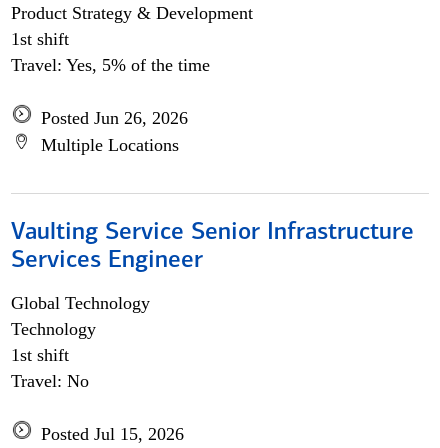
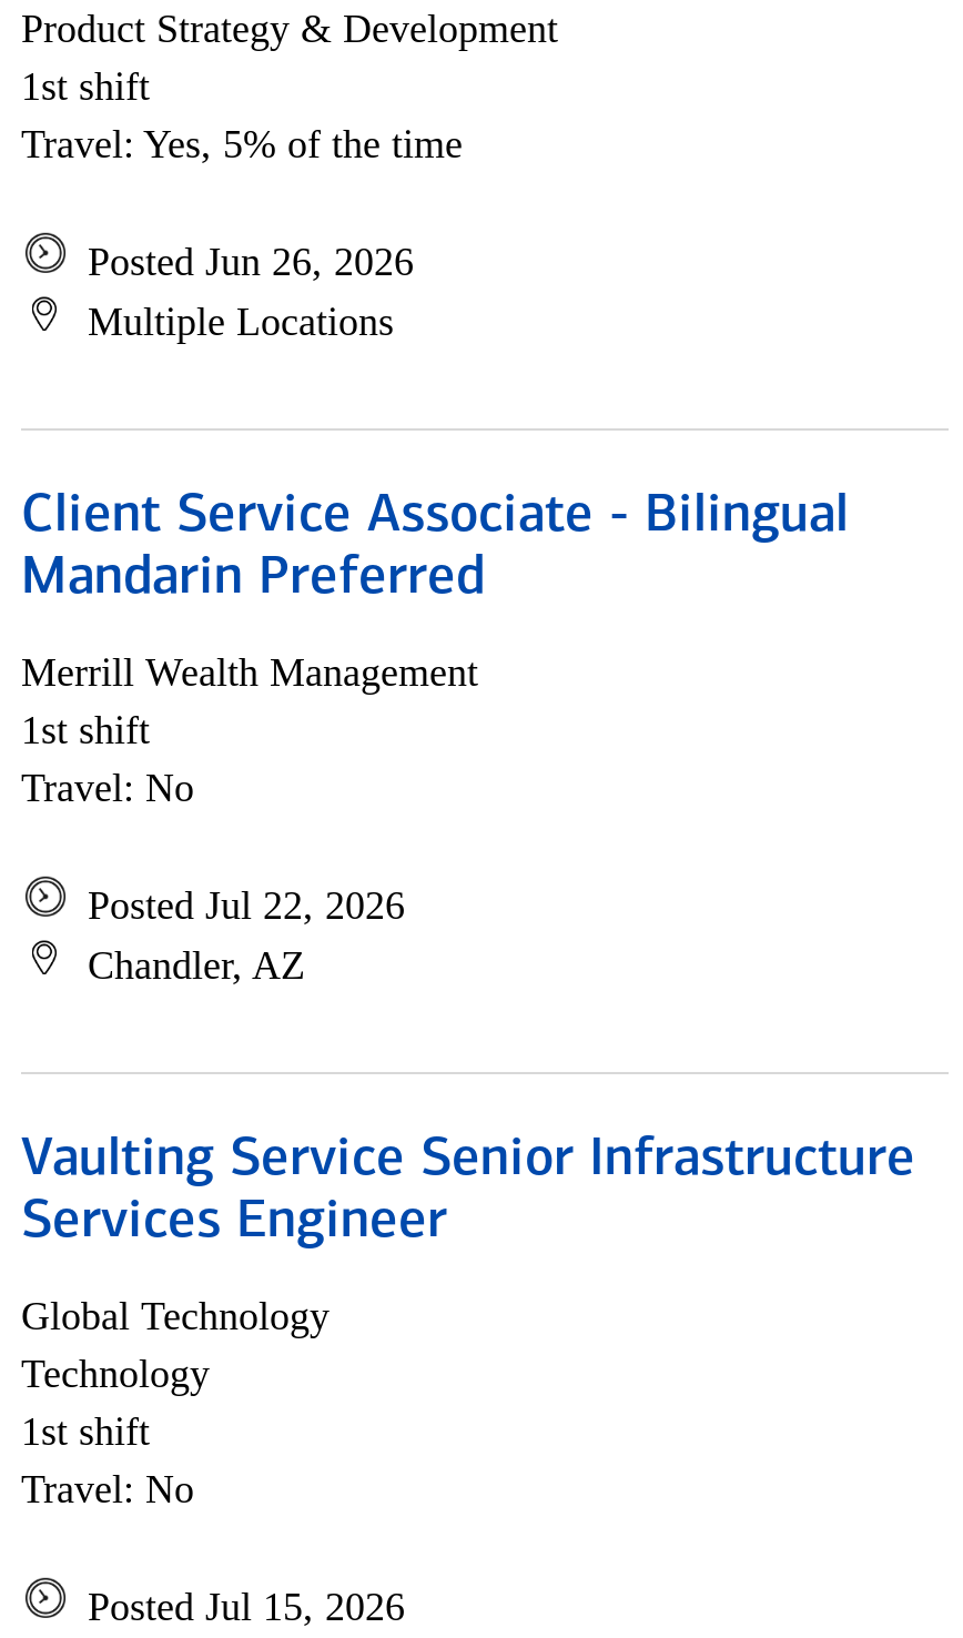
+ Client Service Associate - Bilingual
+ Mandarin Preferred
+ Merrill Wealth Management
+ 1st shift
+ Travel: No
+ Posted Jul 22, 2026
+ Chandler, AZ
